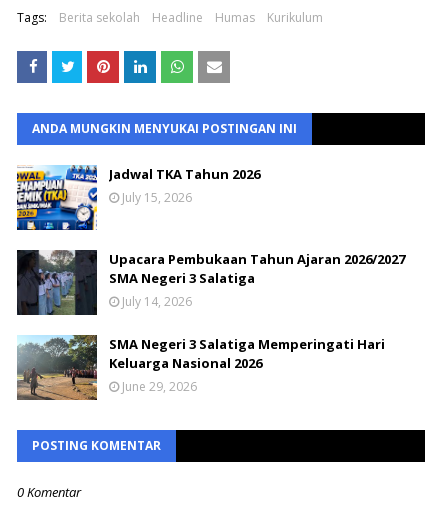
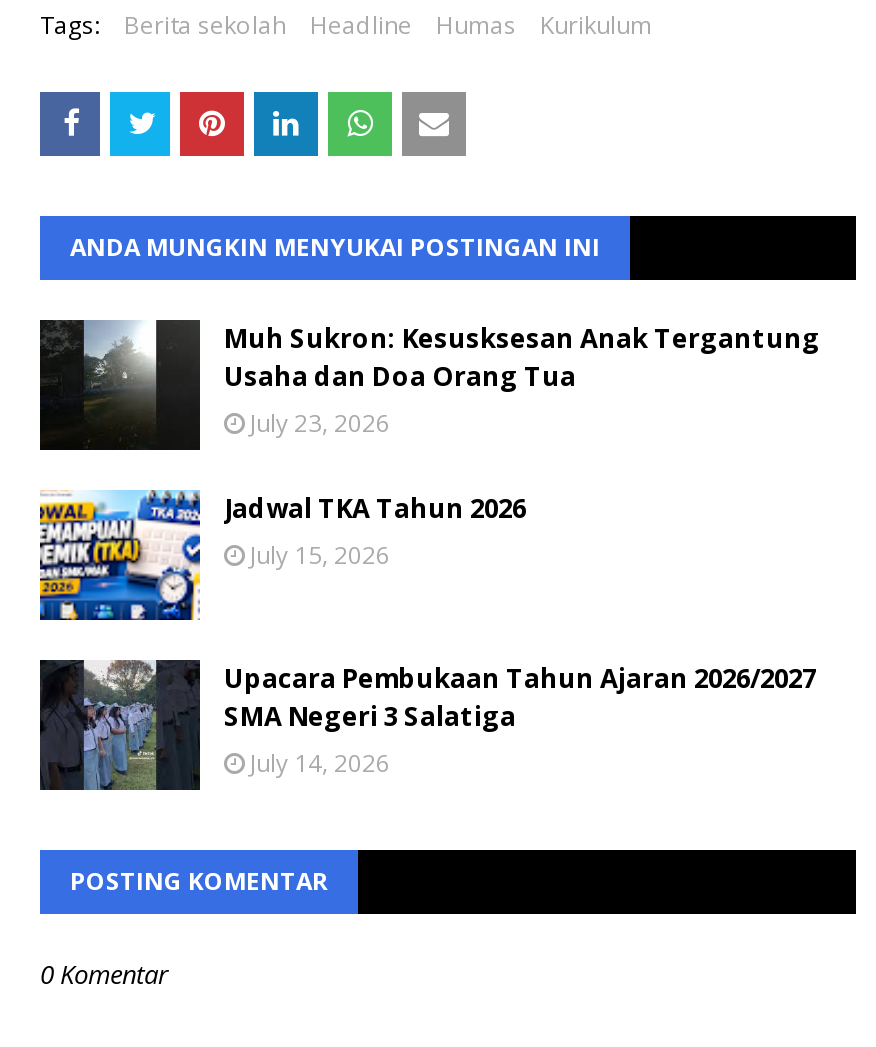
+ [image]
+ Muh Sukron: Kesusksesan Anak Tergantung
+ Usaha dan Doa Orang Tua
+ July 23, 2026

moved down: [image] | Jadwal TKA Tahun 2026 | July 15, 2026 | Upacara Pembukaan Tahun Ajaran 2026/2027 | SMA Negeri 3 Salatiga | July 14, 2026

- [image]
- SMA Negeri 3 Salatiga Memperingati Hari
- Keluarga Nasional 2026
- June 29, 2026
